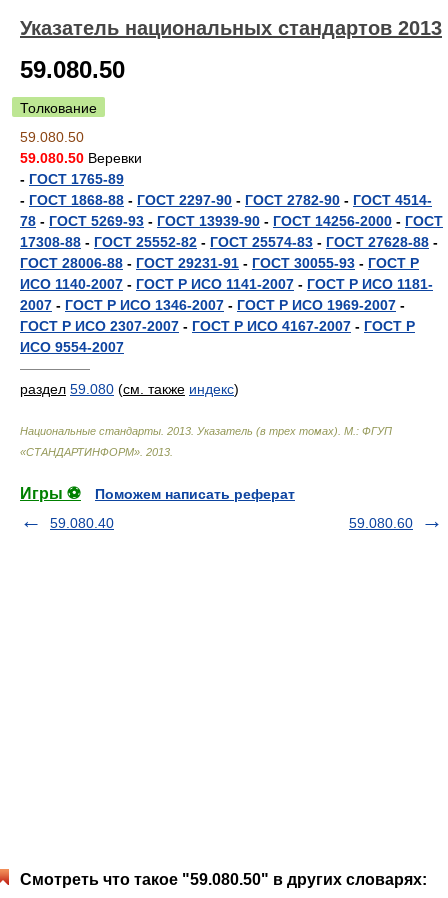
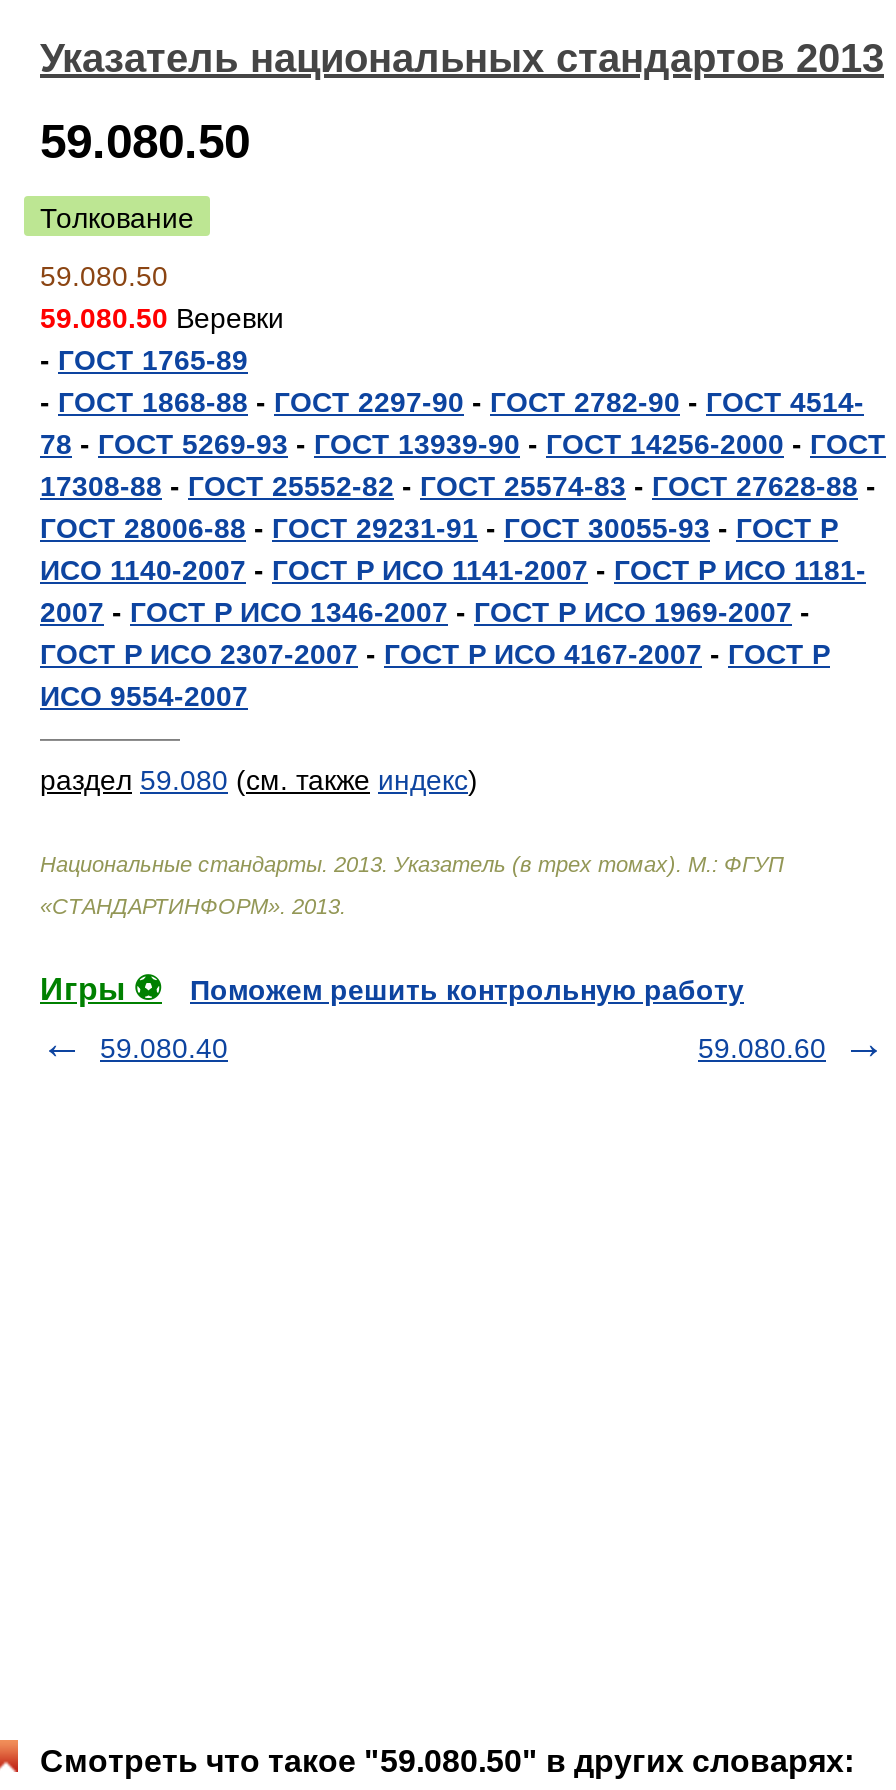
- Поможем написать реферат
+ Поможем решить контрольную работу
